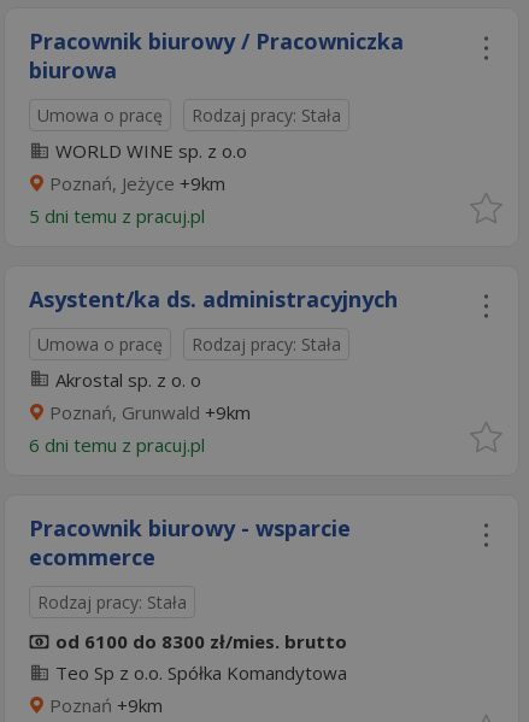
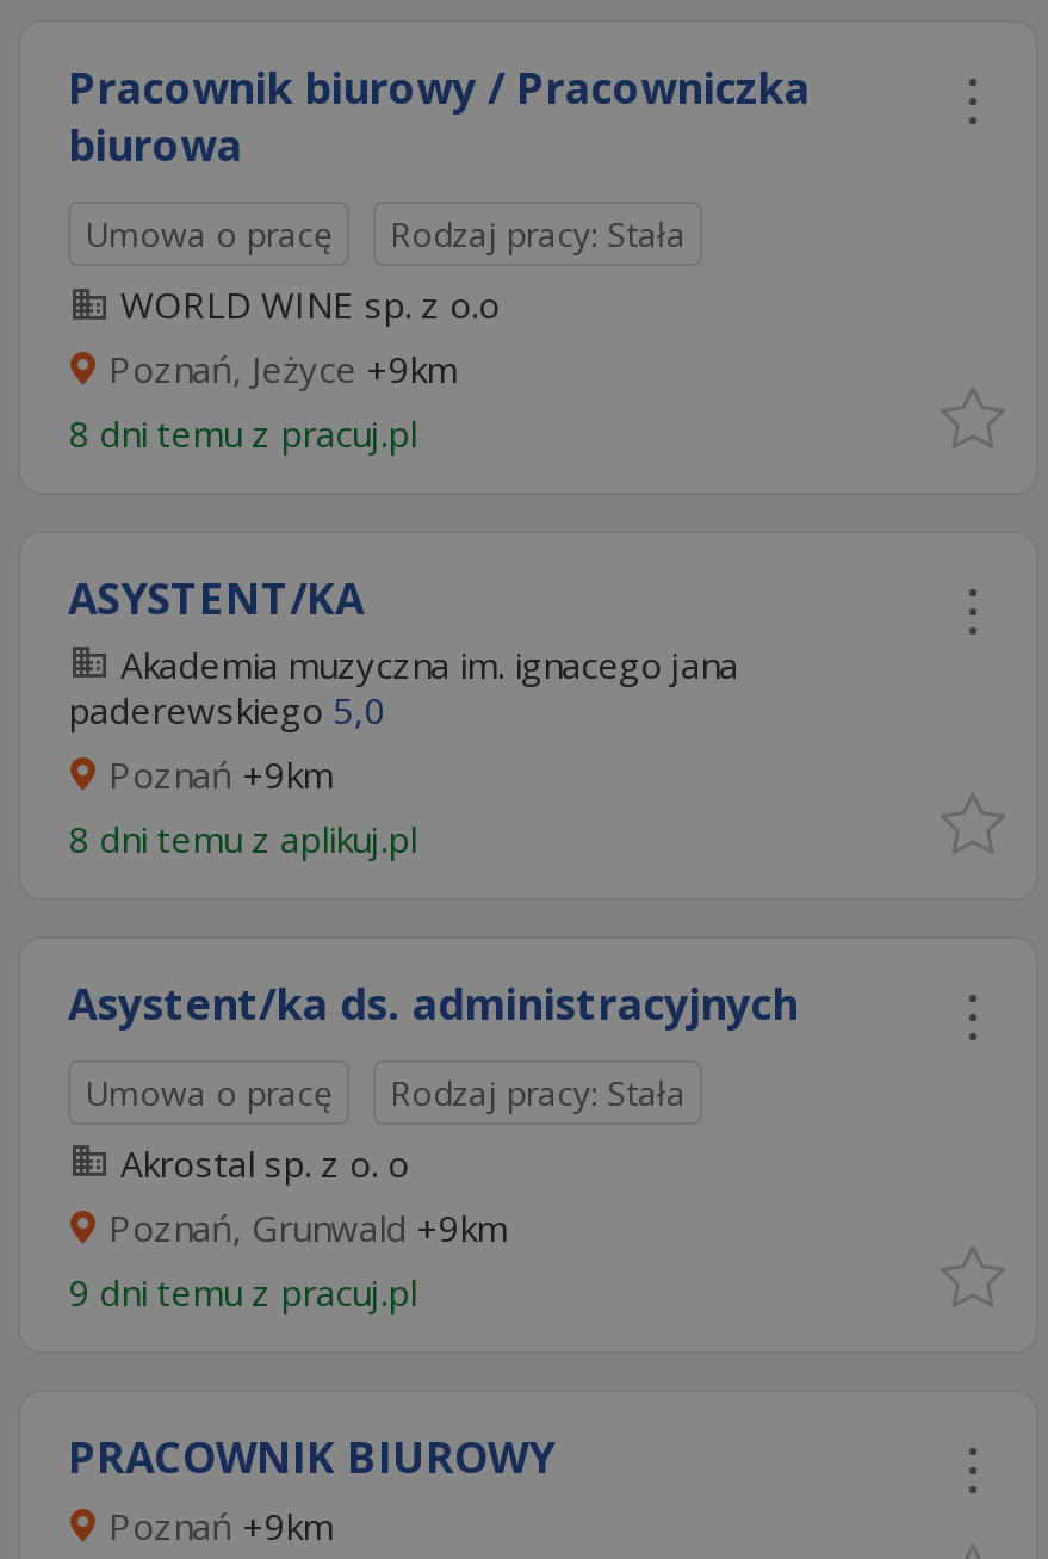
- 5 dni temu z pracuj.pl
+ 8 dni temu z pracuj.pl
+ ASYSTENT/KA
+ Akademia muzyczna im. ignacego jana
+ paderewskiego 5,0
+ Poznań +9km
+ 8 dni temu z aplikuj.pl

moved down: Asystent/ka ds. administracyjnych | Umowa o pracę | Rodzaj pracy: Stała | Akrostal sp. z o. o | Poznań, Grunwald +9km

- 6 dni temu z pracuj.pl
- Pracownik biurowy - wsparcie
- ecommerce
- Rodzaj pracy: Stała
- od 6100 do 8300 zł/mies. brutto
- Teo Sp z o.o. Spółka Komandytowa
+ 9 dni temu z pracuj.pl
+ PRACOWNIK BIUROWY
